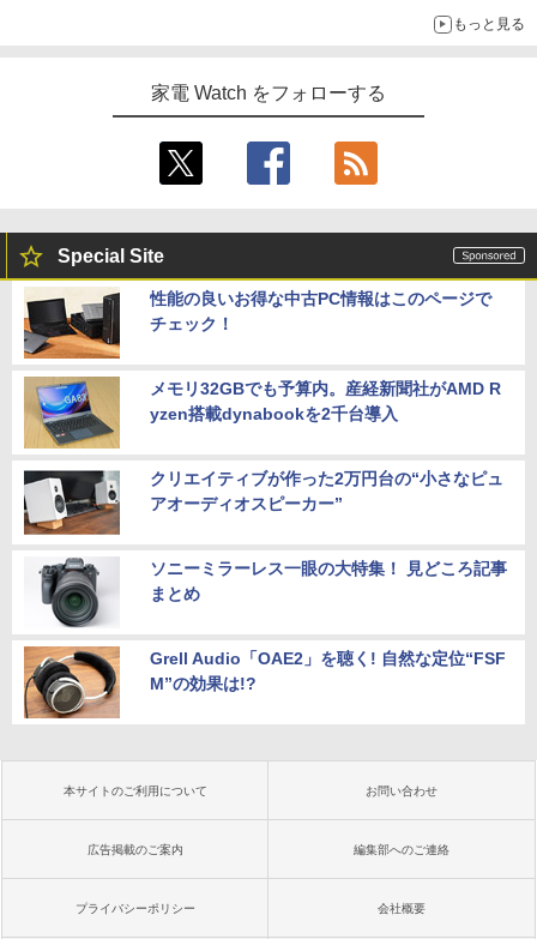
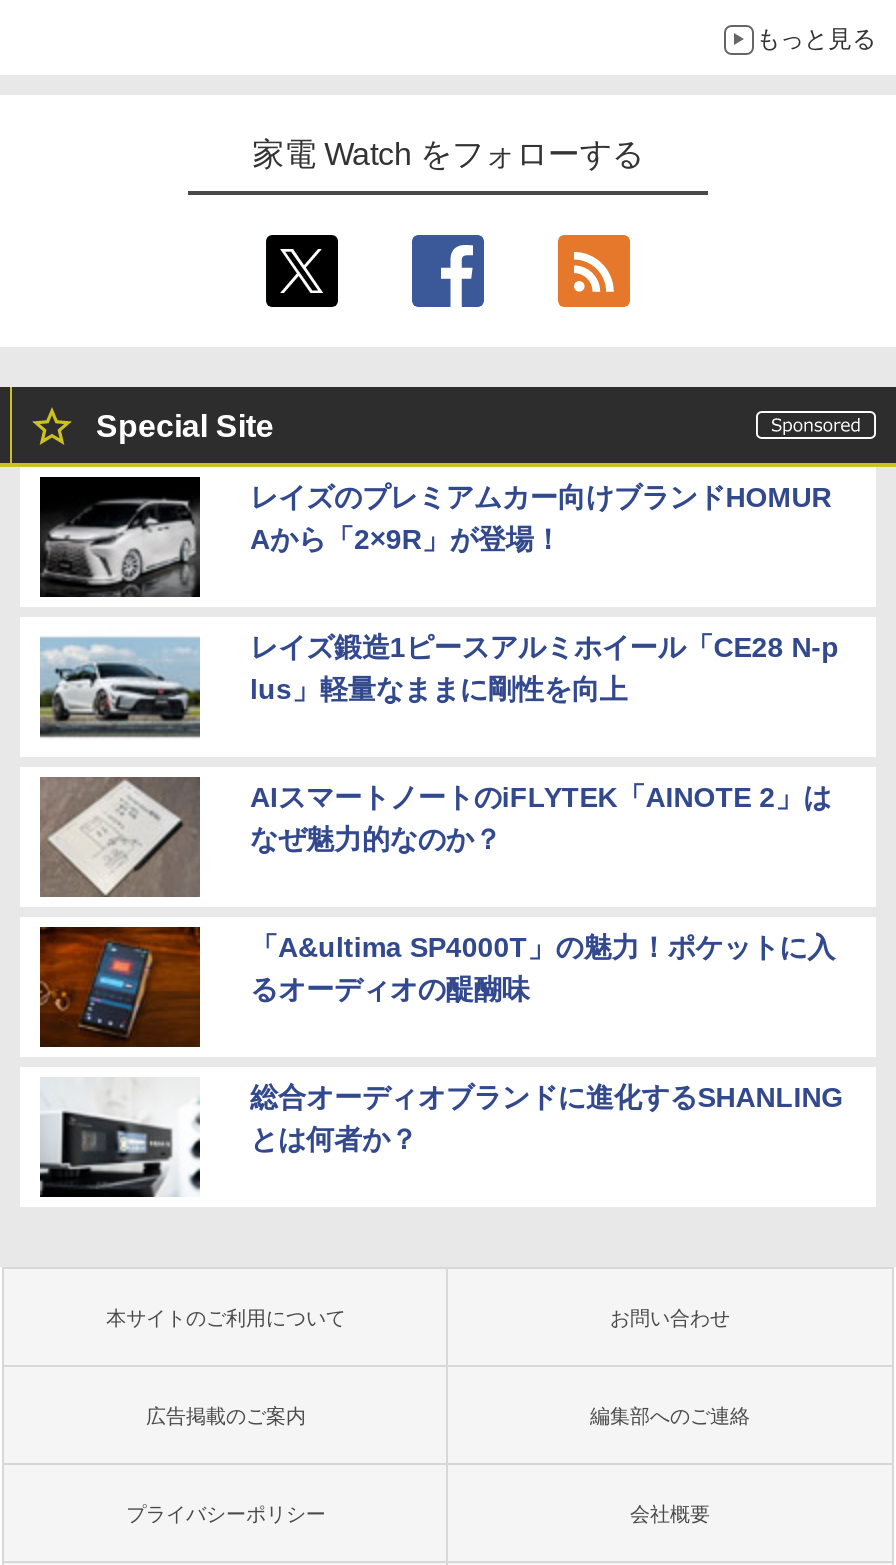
- [image]
- 性能の良いお得な中古PC情報はこのページで
- チェック！
+ [image]
+ レイズのプレミアムカー向けブランドHOMUR
+ Aから「2×9R」が登場！

- [image]
- メモリ32GBでも予算内。産経新聞社がAMD R
- yzen搭載dynabookを2千台導入
+ [image]
+ レイズ鍛造1ピースアルミホイール「CE28 N-p
+ lus」軽量なままに剛性を向上

- [image]
- クリエイティブが作った2万円台の“小さなピュ
- アオーディオスピーカー”
+ [image]
+ AIスマートノートのiFLYTEK「AINOTE 2」は
+ なぜ魅力的なのか？

- [image]
- ソニーミラーレス一眼の大特集！ 見どころ記事
- まとめ
+ [image]
+ 「A&ultima SP4000T」の魅力！ポケットに入
+ るオーディオの醍醐味

- [image]
- Grell Audio「OAE2」を聴く! 自然な定位“FSF
- M”の効果は!?
+ [image]
+ 総合オーディオブランドに進化するSHANLING
+ とは何者か？
